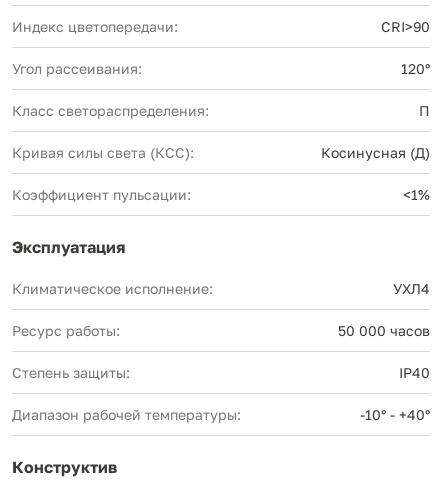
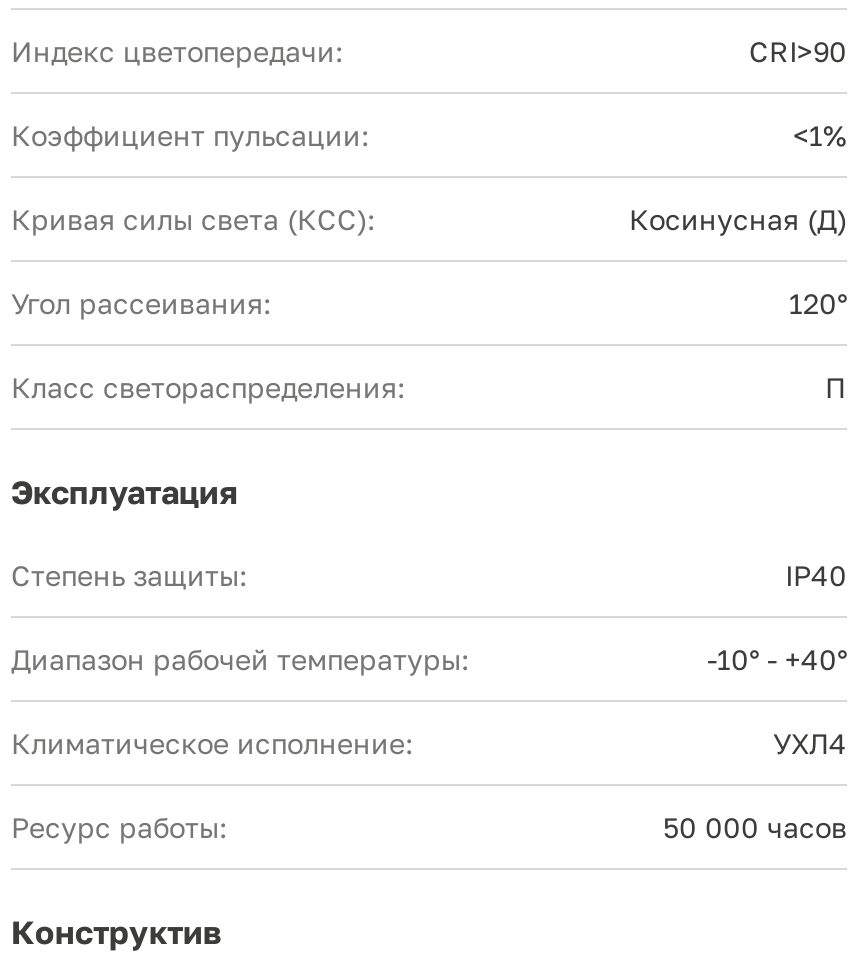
moved down: Угол рассеивания: | 120° | Класс светораспределения: | П

moved up: Кривая силы света (КСС): | Косинусная (Д) | Коэффициент пульсации: | <1%

moved down: Климатическое исполнение: | УХЛ4 | Ресурс работы: | 50 000 часов

moved up: Степень защиты: | IP40 | Диапазон рабочей температуры: | -10° - +40°
